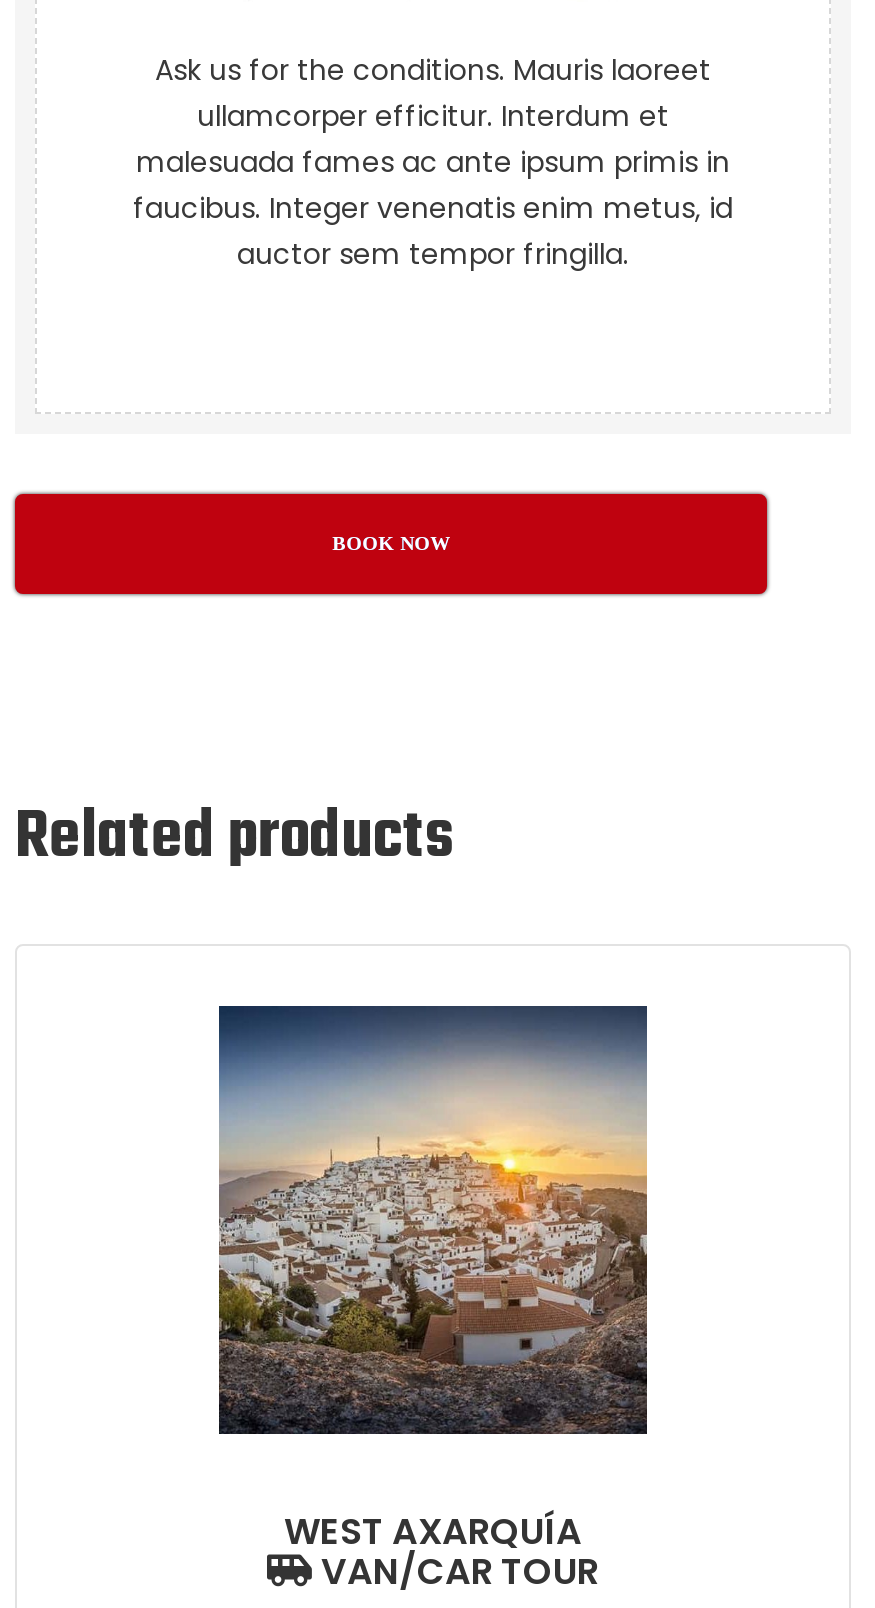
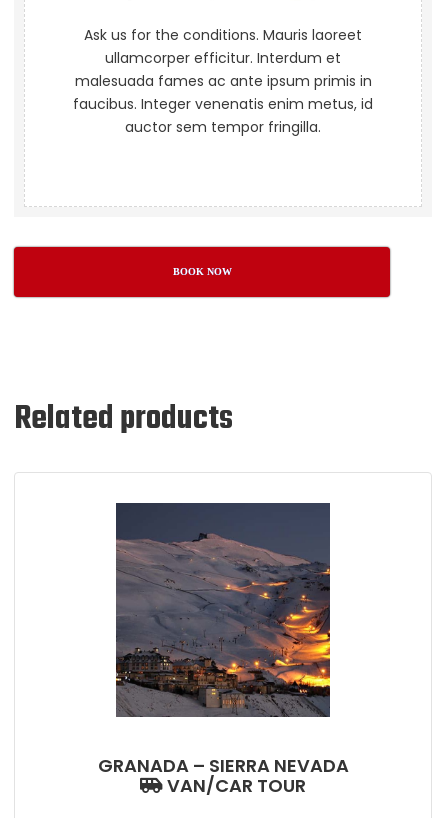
- [image]
- WEST AXARQUÍA
+ [image]
+ GRANADA – SIERRA NEVADA
